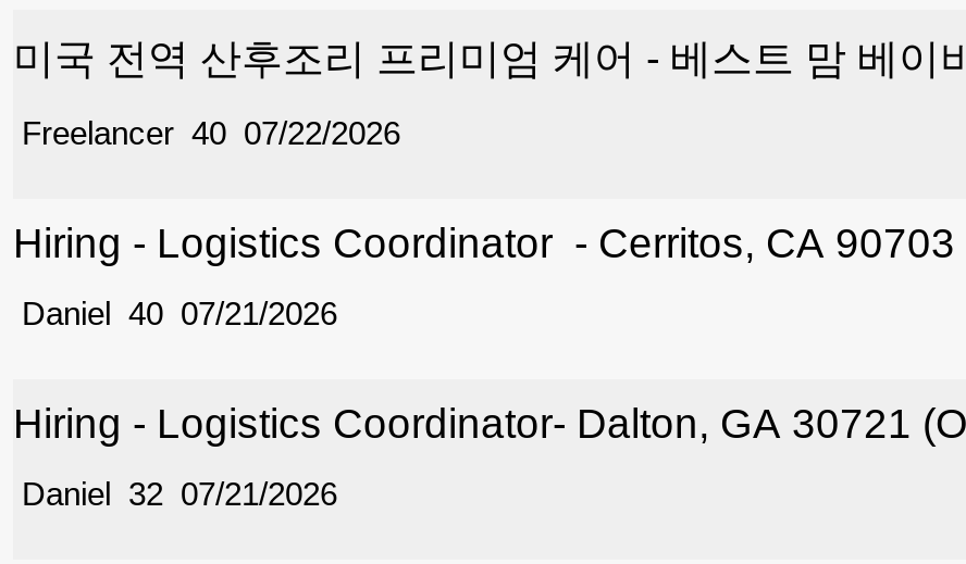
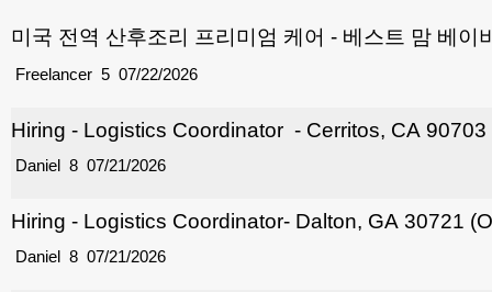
- Freelancer 40 07/22/2026
+ Freelancer 5 07/22/2026

- Daniel 40 07/21/2026
+ Daniel 8 07/21/2026

- Daniel 32 07/21/2026
+ Daniel 8 07/21/2026
